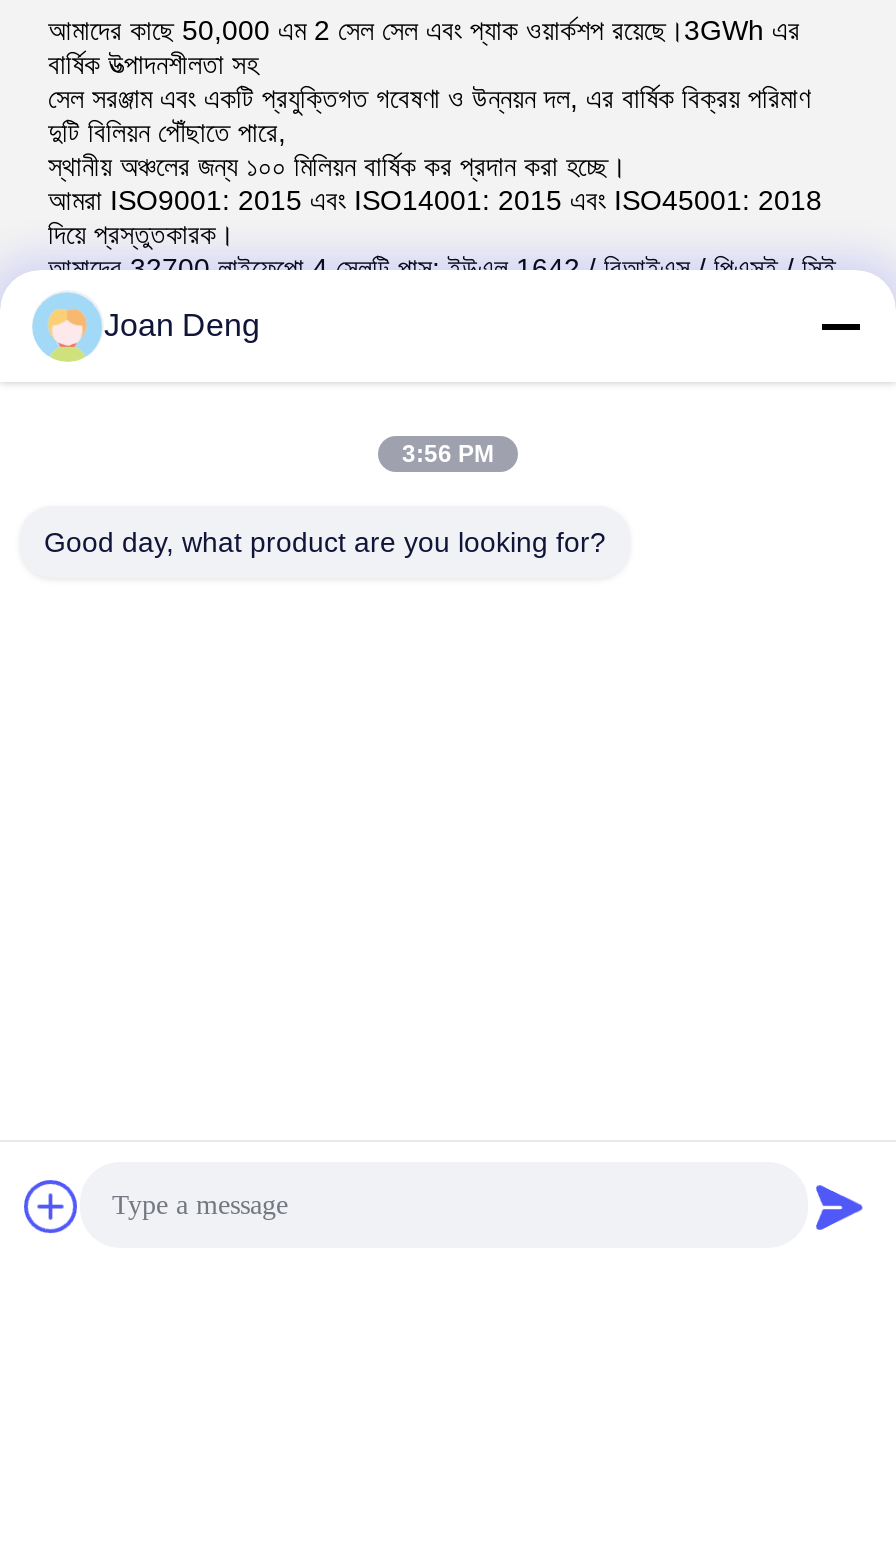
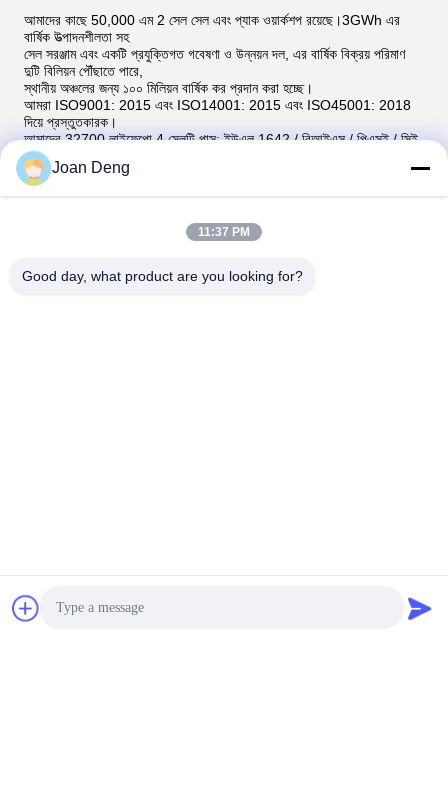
- 3:56 PM
+ 11:37 PM
